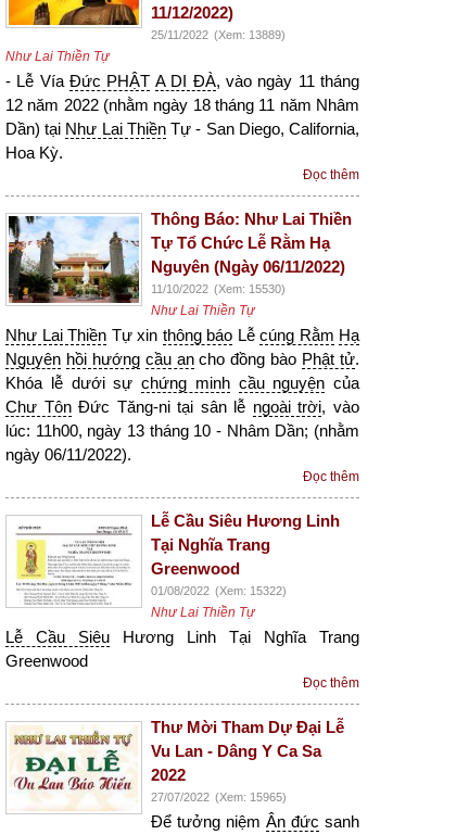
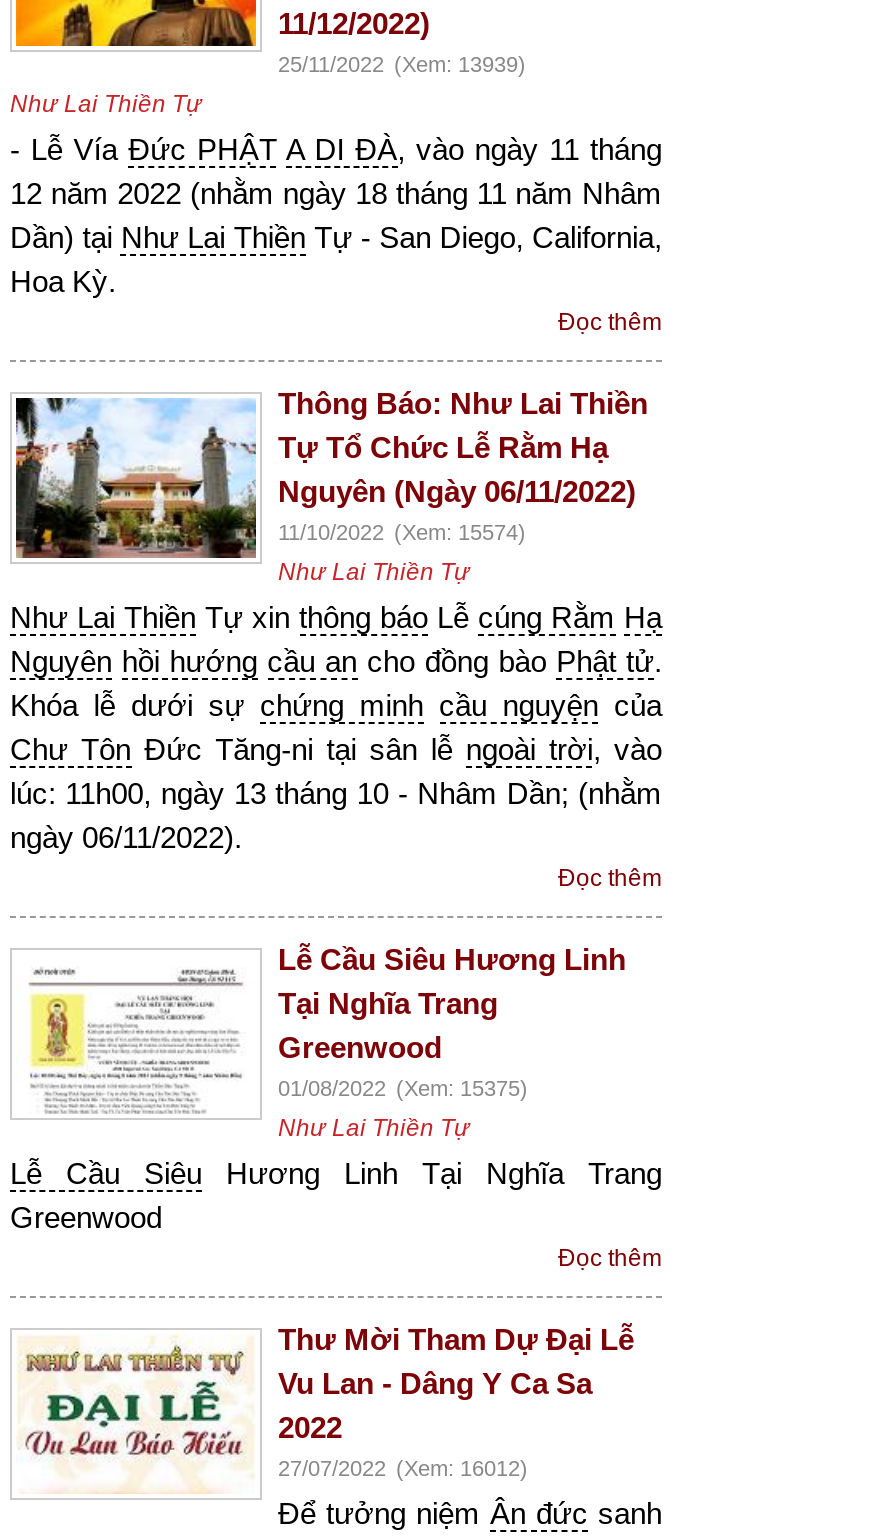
- 25/11/2022 (Xem: 13889)
+ 25/11/2022 (Xem: 13939)

- 11/10/2022 (Xem: 15530)
+ 11/10/2022 (Xem: 15574)

- 01/08/2022 (Xem: 15322)
+ 01/08/2022 (Xem: 15375)

- 27/07/2022 (Xem: 15965)
+ 27/07/2022 (Xem: 16012)
